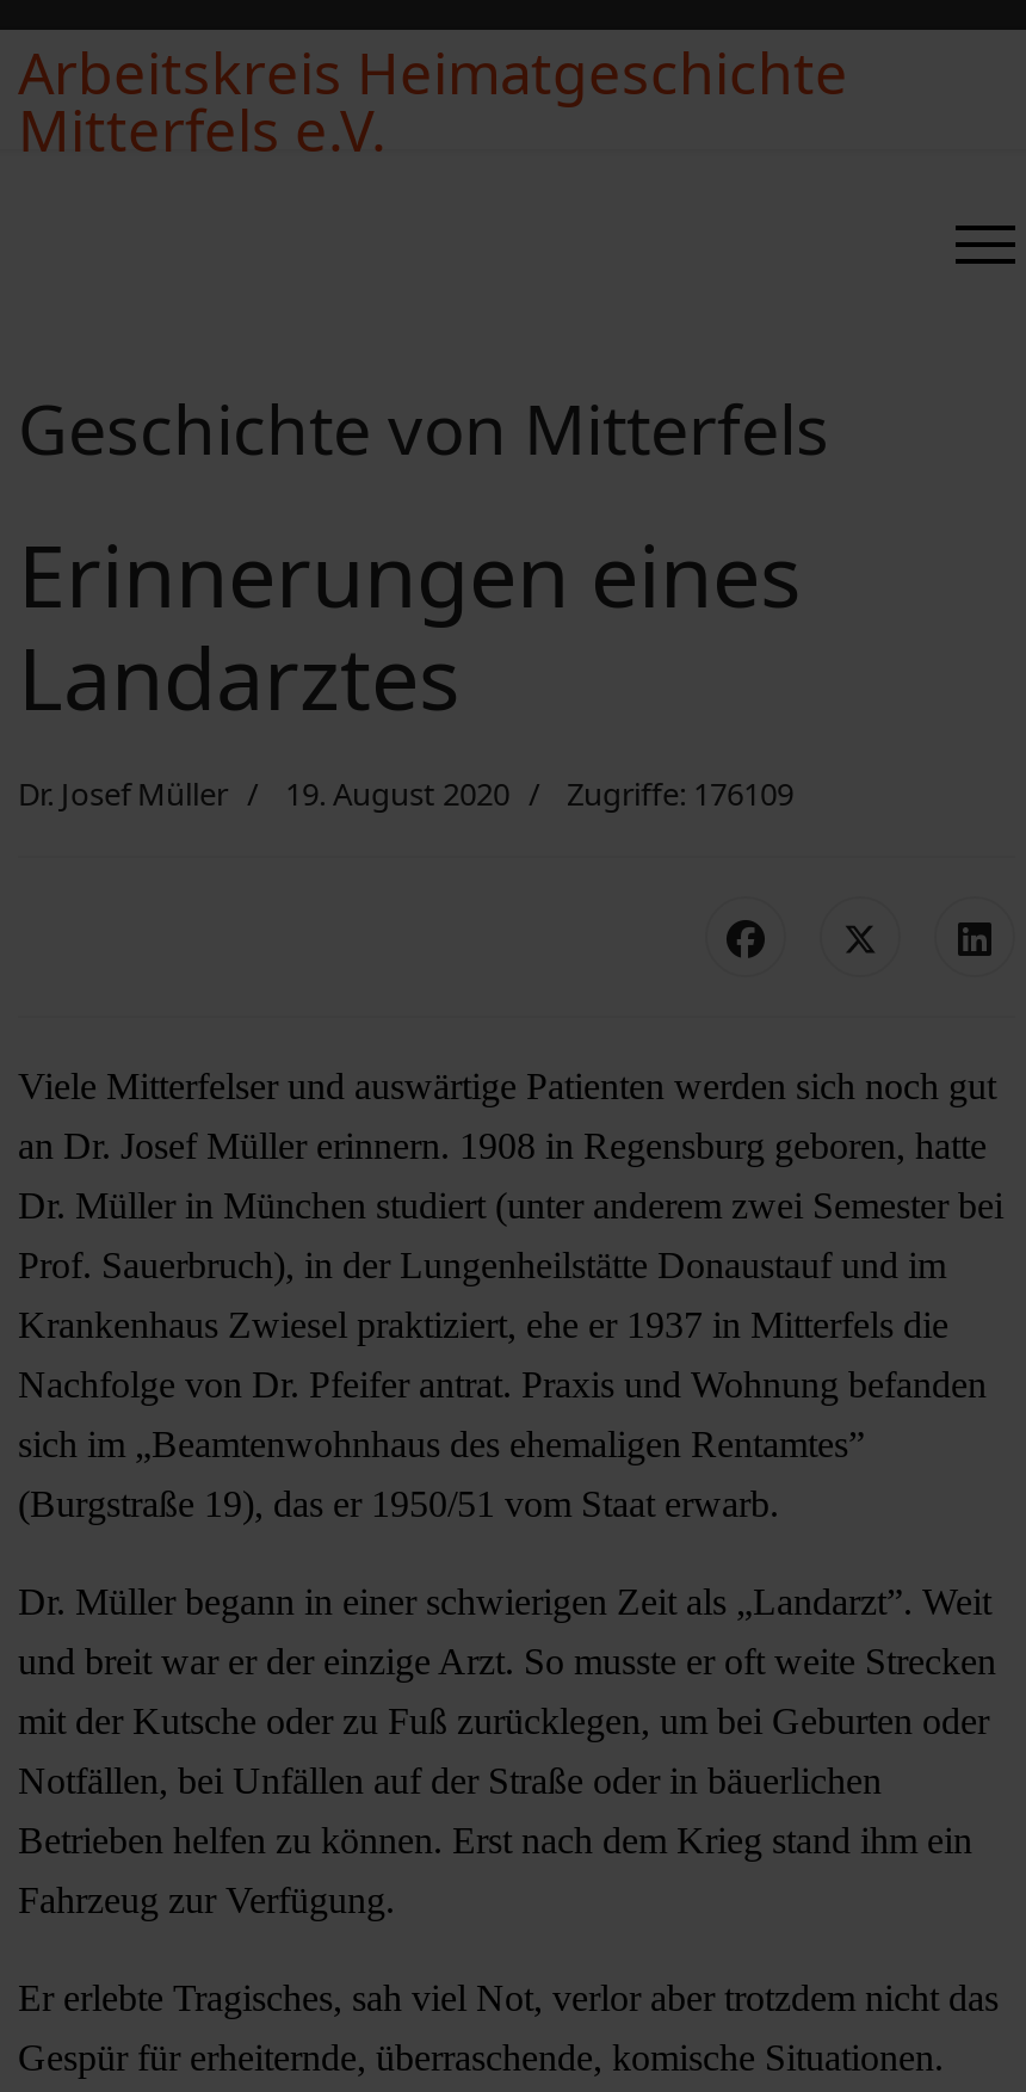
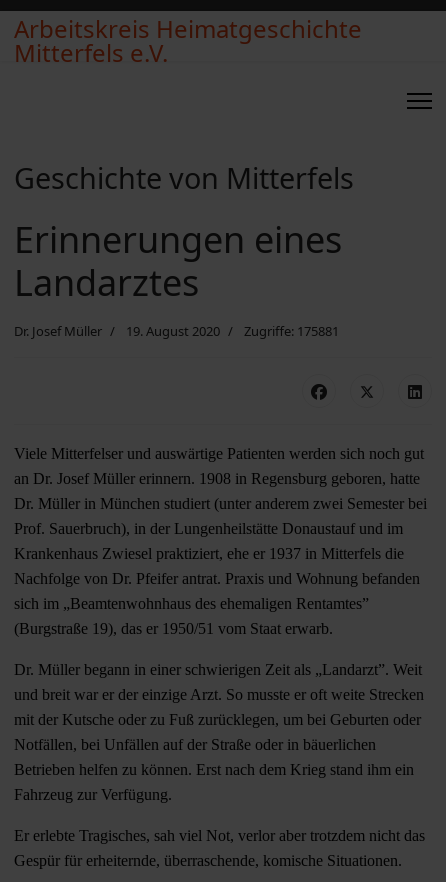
- Dr. Josef Müller 19. August 2020 Zugriffe: 176109
+ Dr. Josef Müller 19. August 2020 Zugriffe: 175881
